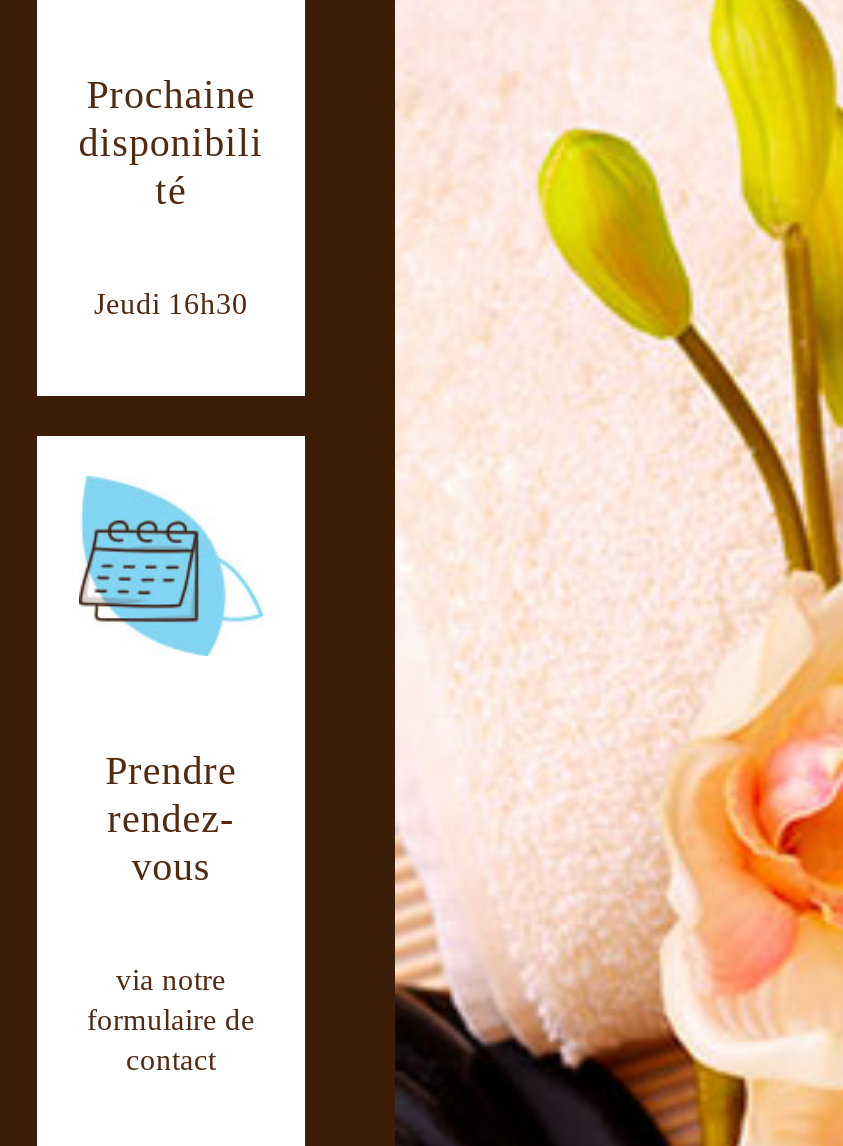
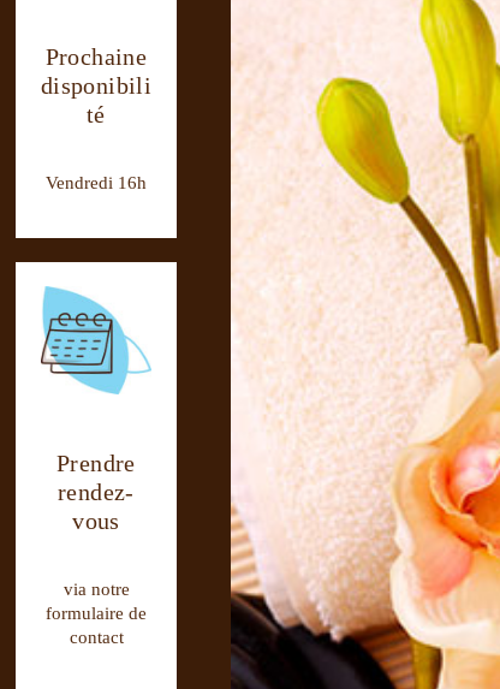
- Jeudi 16h30
+ Vendredi 16h
